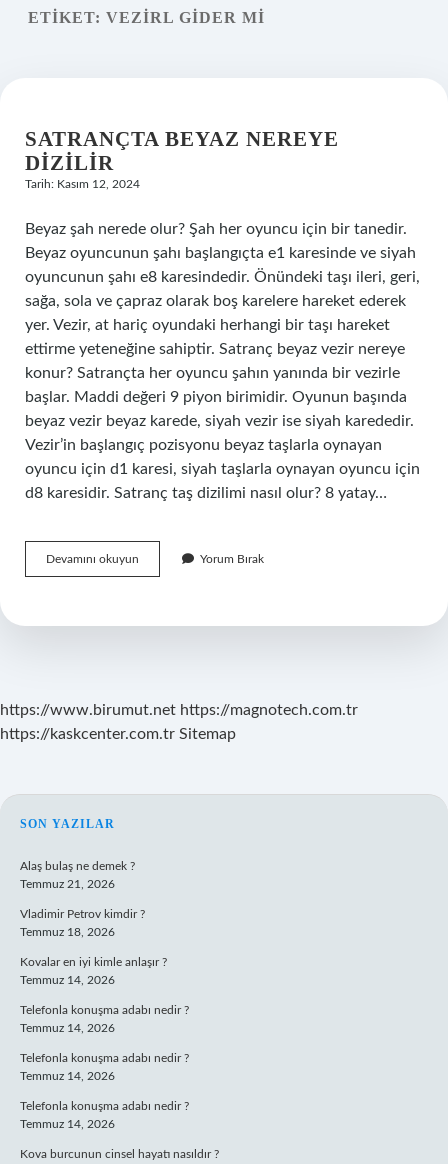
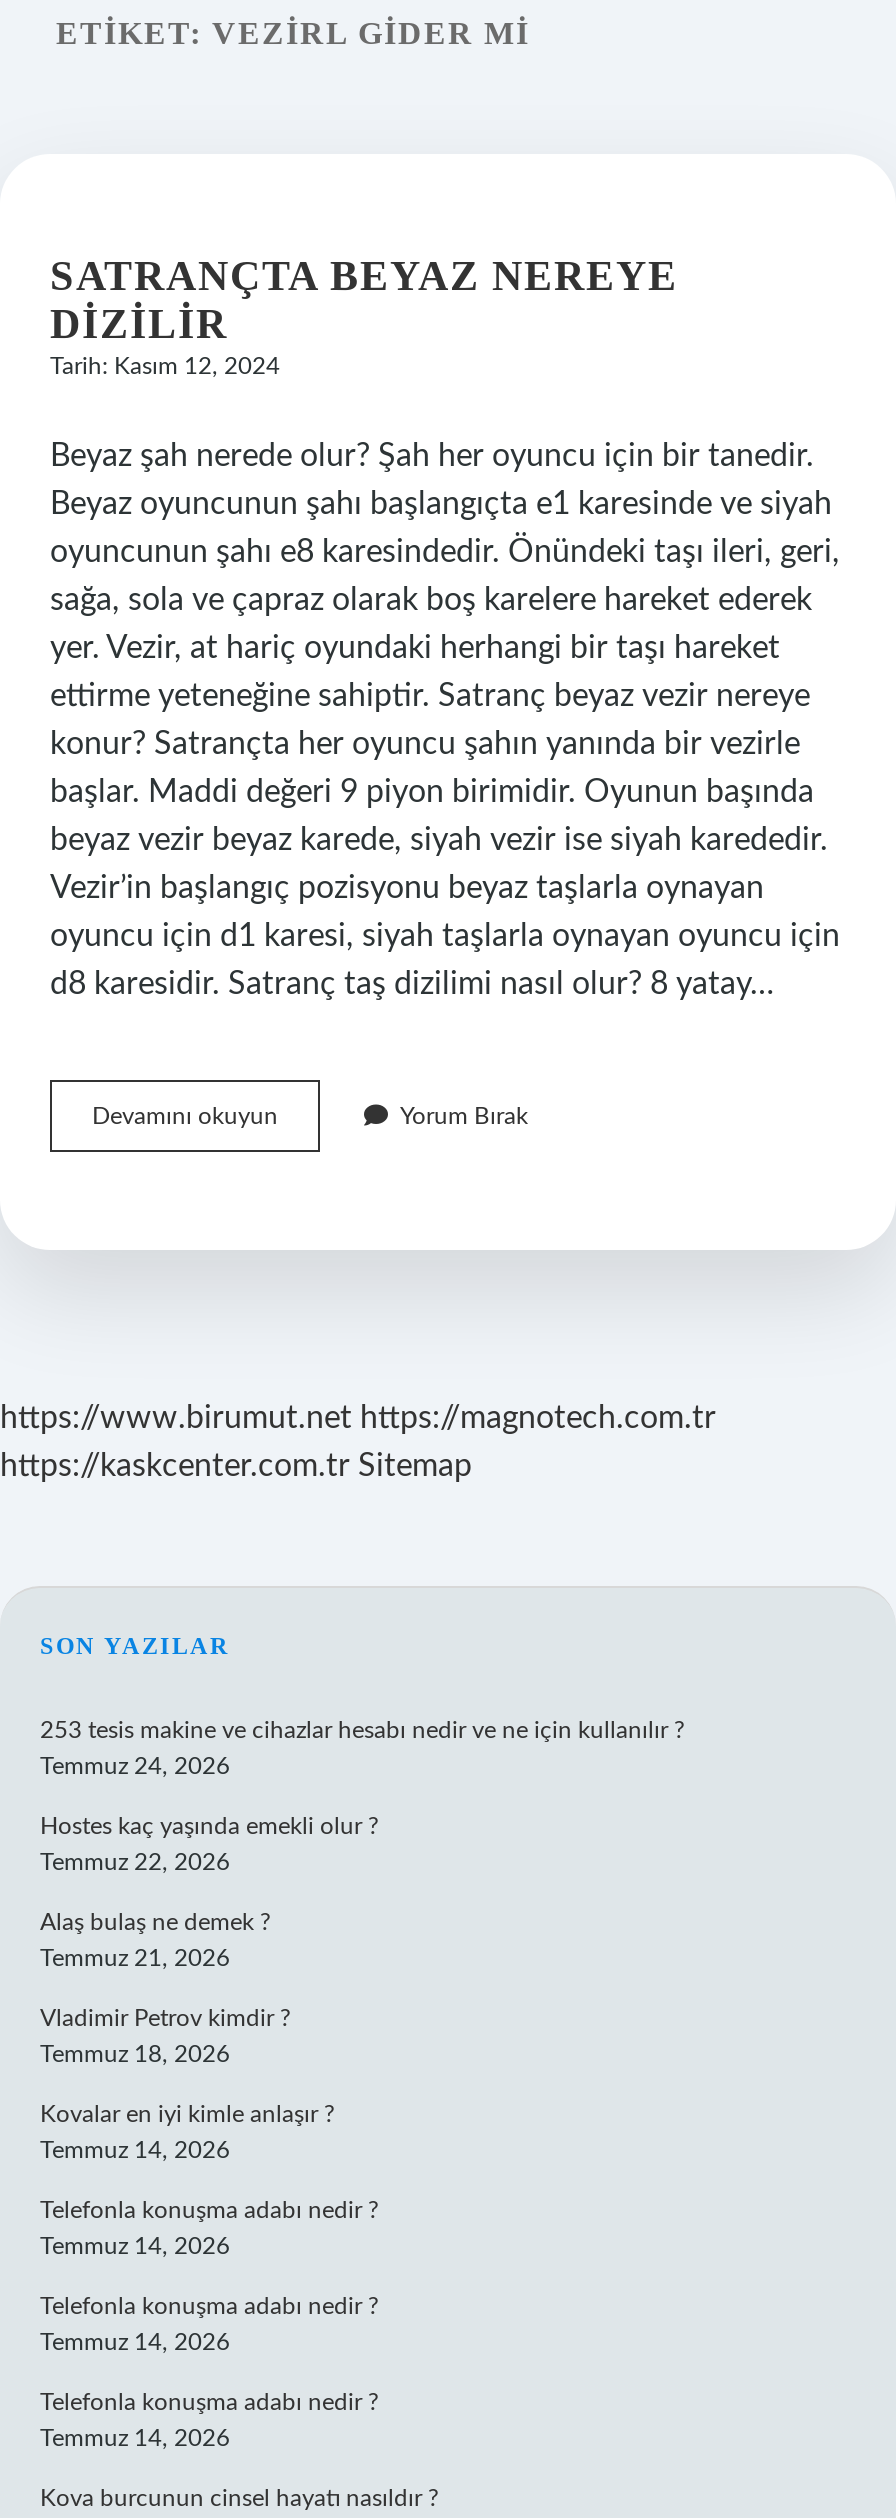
+ 253 tesis makine ve cihazlar hesabı nedir ve ne için kullanılır ?
+ Temmuz 24, 2026
+ Hostes kaç yaşında emekli olur ?
+ Temmuz 22, 2026
